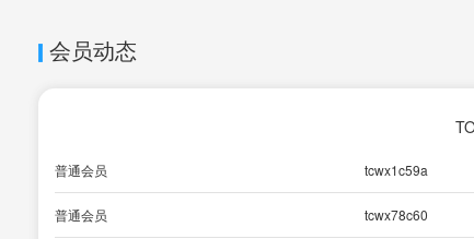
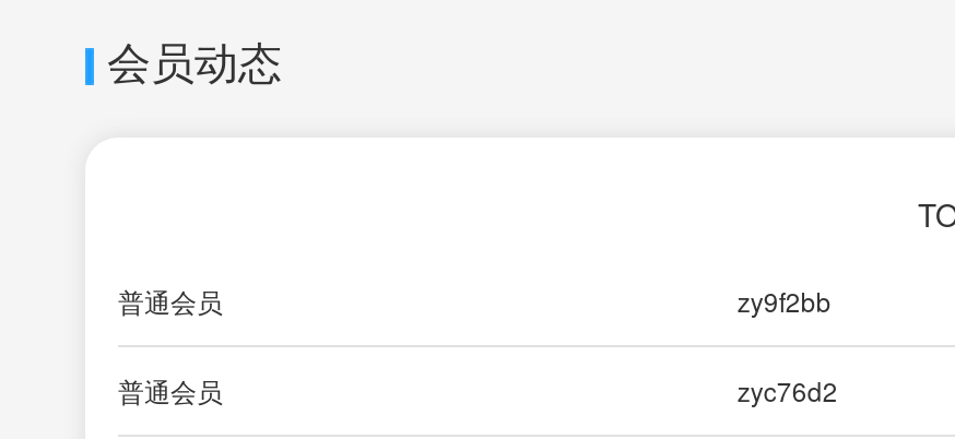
- tcwx1c59a
+ zy9f2bb

- tcwx78c60
+ zyc76d2
